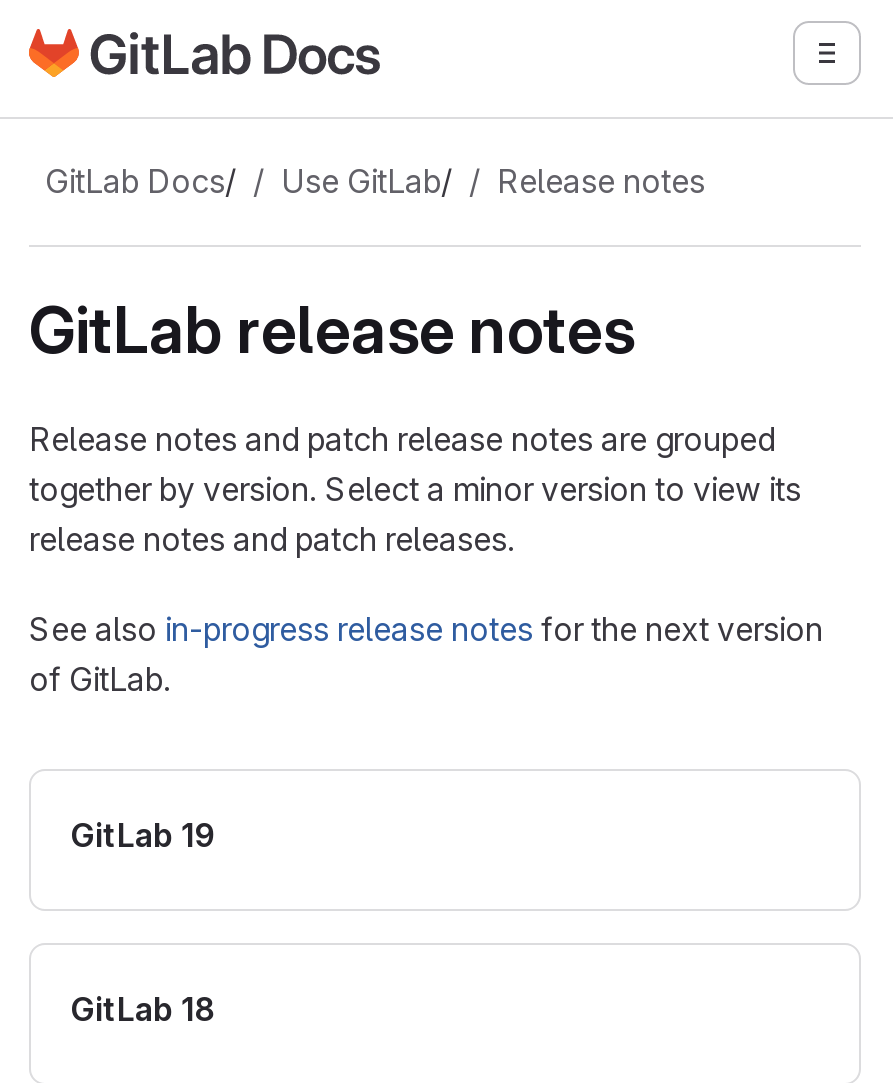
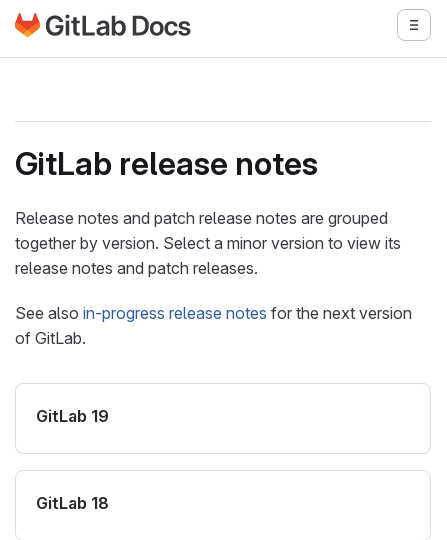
- GitLab Docs/
- Use GitLab/
- Release notes
